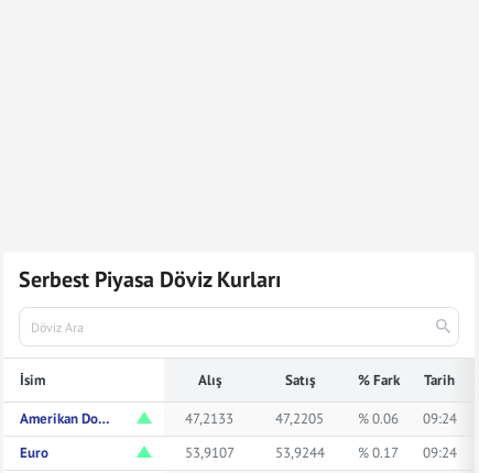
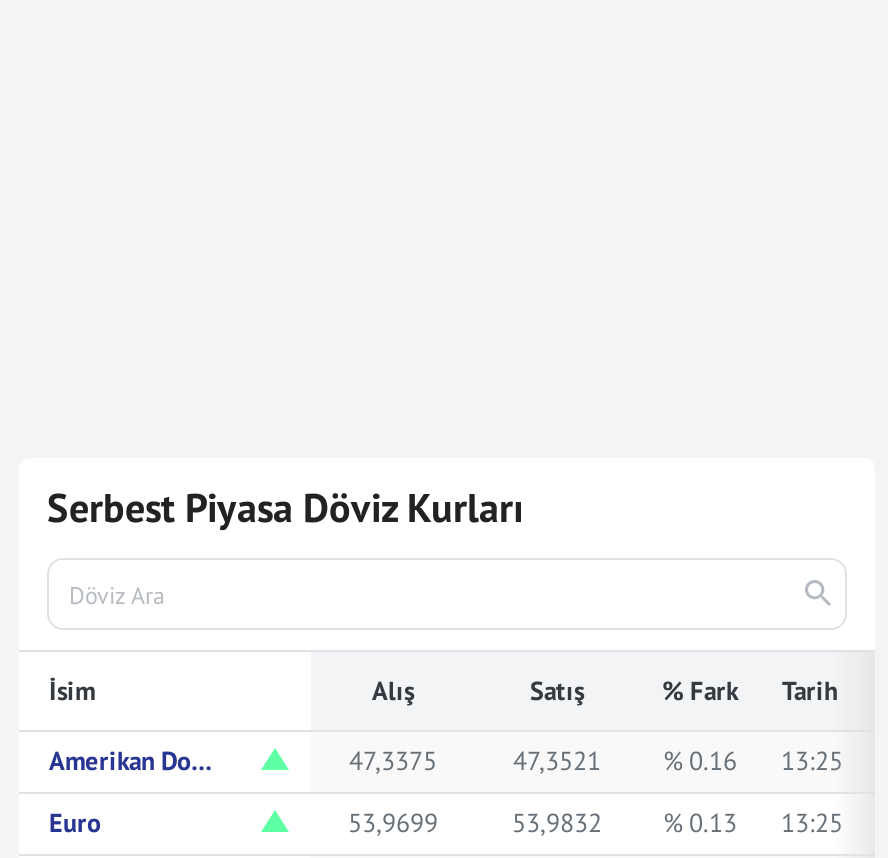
- 47,2133
+ 47,3375

- 47,2205
+ 47,3521

- % 0.06
+ % 0.16

- 09:24
+ 13:25

- 53,9107
+ 53,9699

- 53,9244
+ 53,9832

- % 0.17
+ % 0.13

- 09:24
+ 13:25
